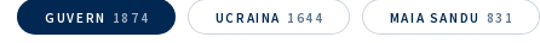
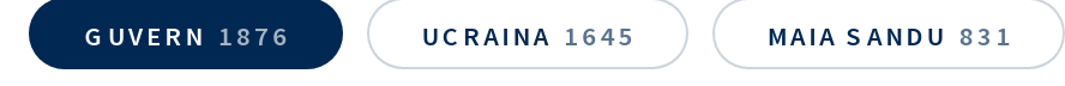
- GUVERN 1874
+ GUVERN 1876

- UCRAINA 1644
+ UCRAINA 1645
